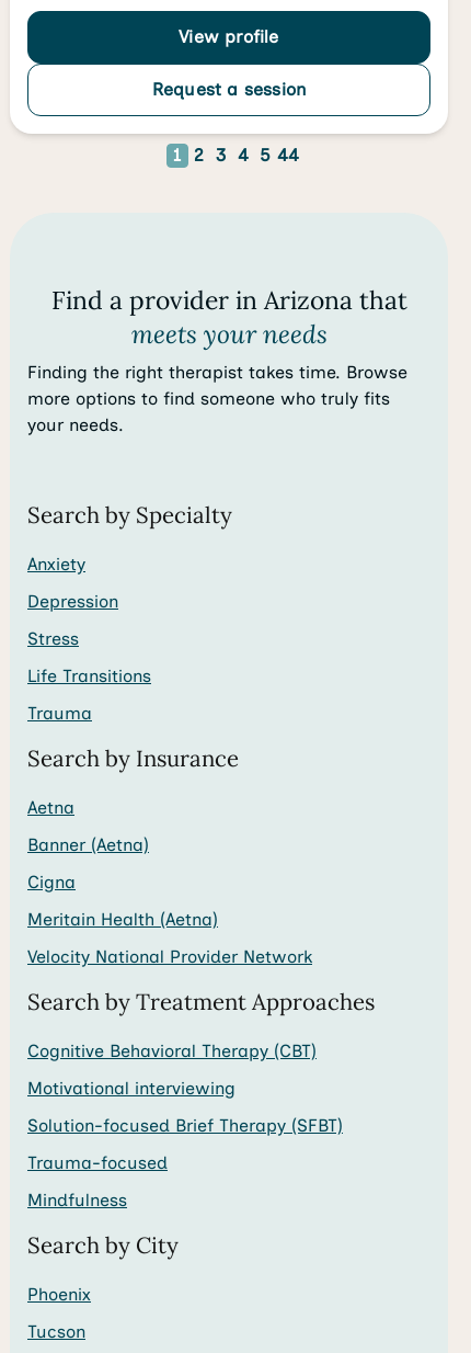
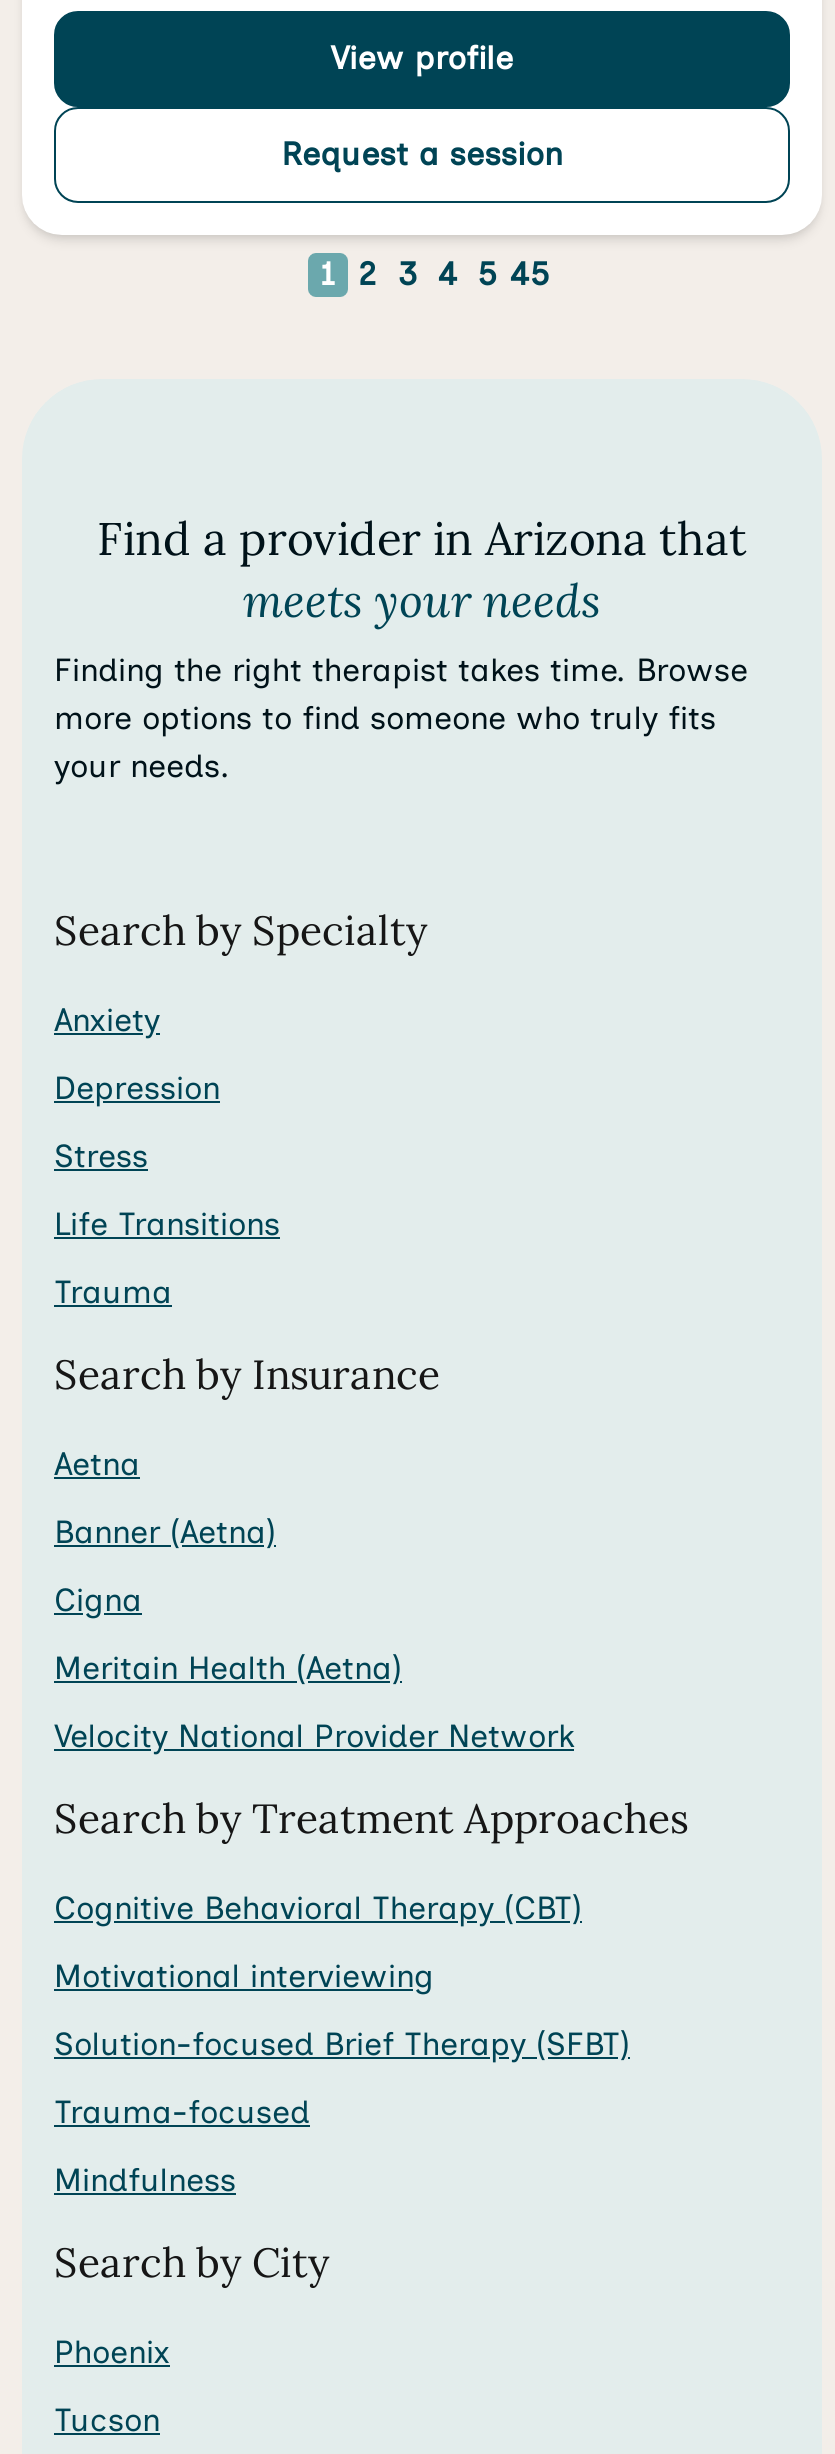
- 1 2 3 4 5 44
+ 1 2 3 4 5 45
